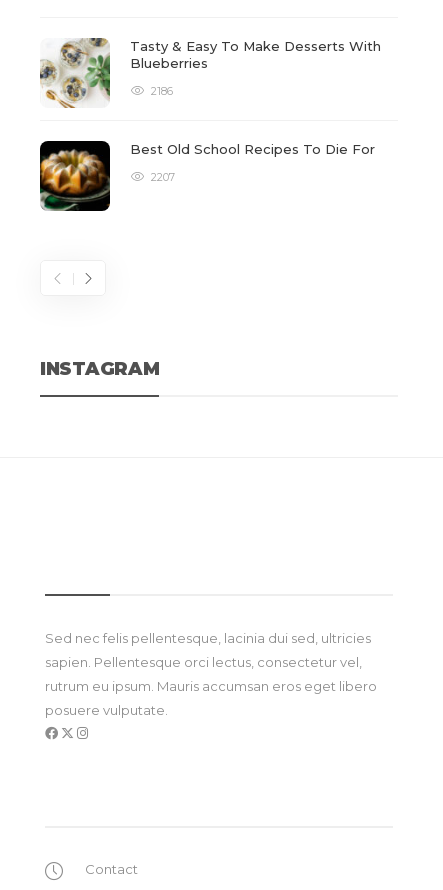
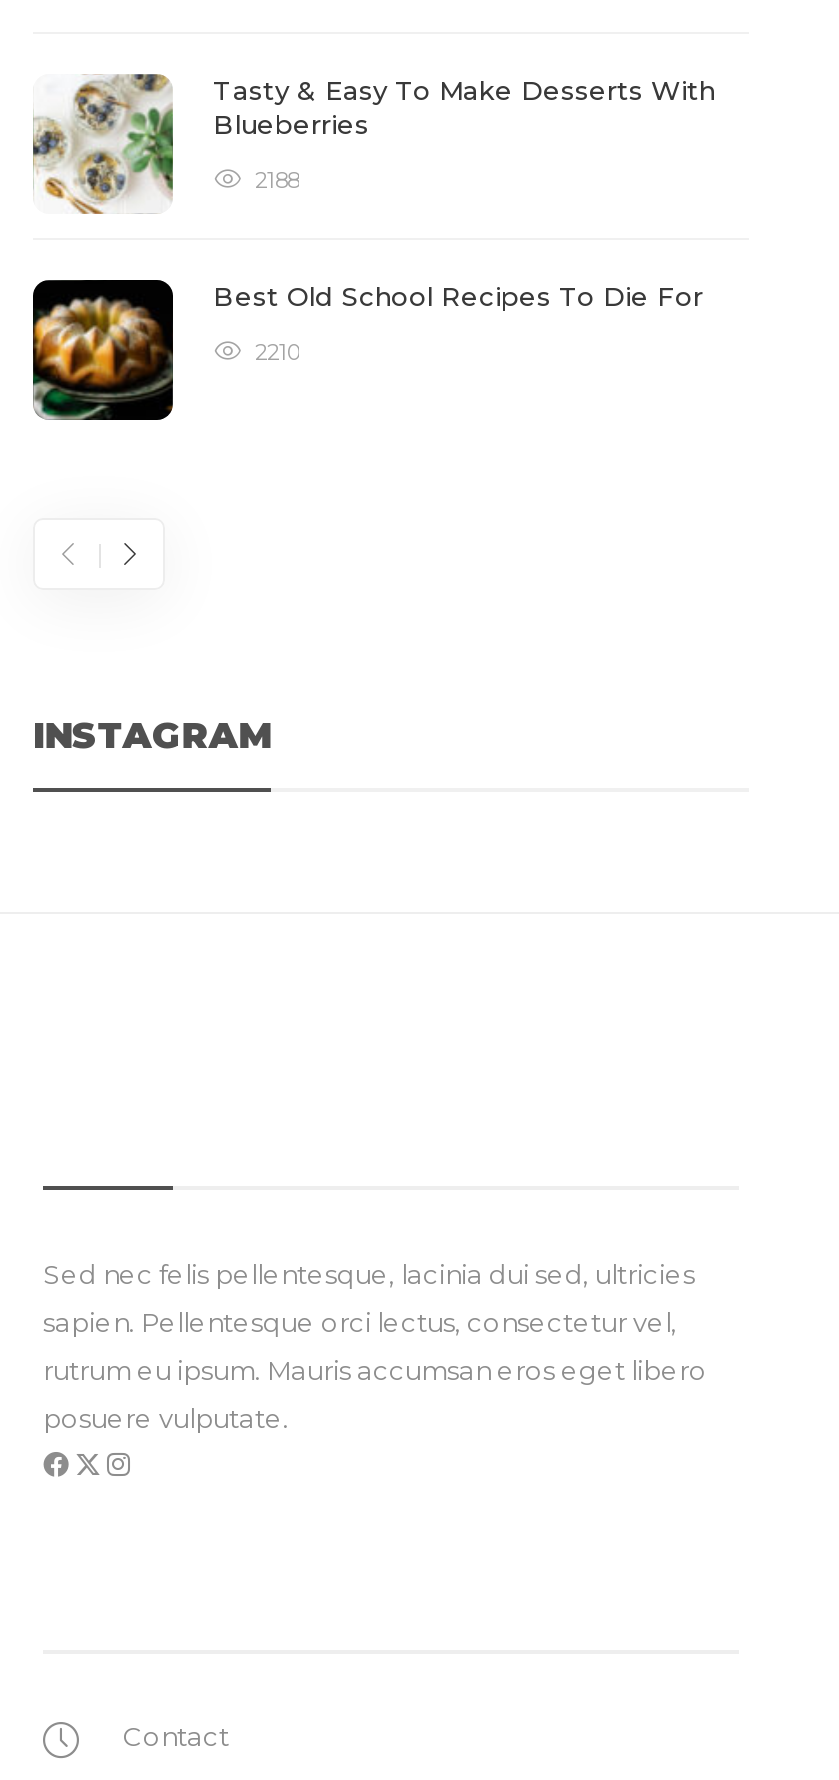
- 2186
+ 2188

- 2207
+ 2210
